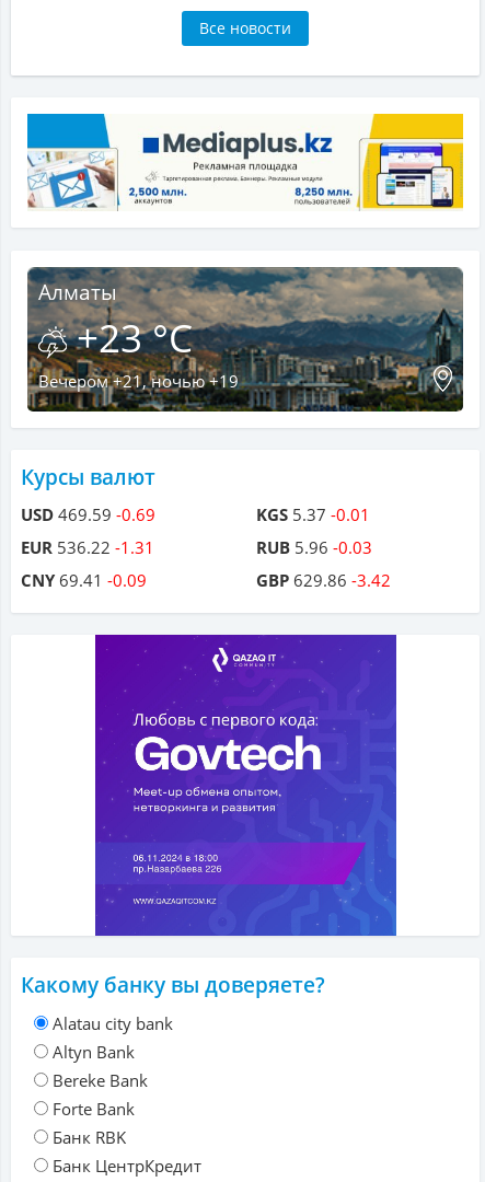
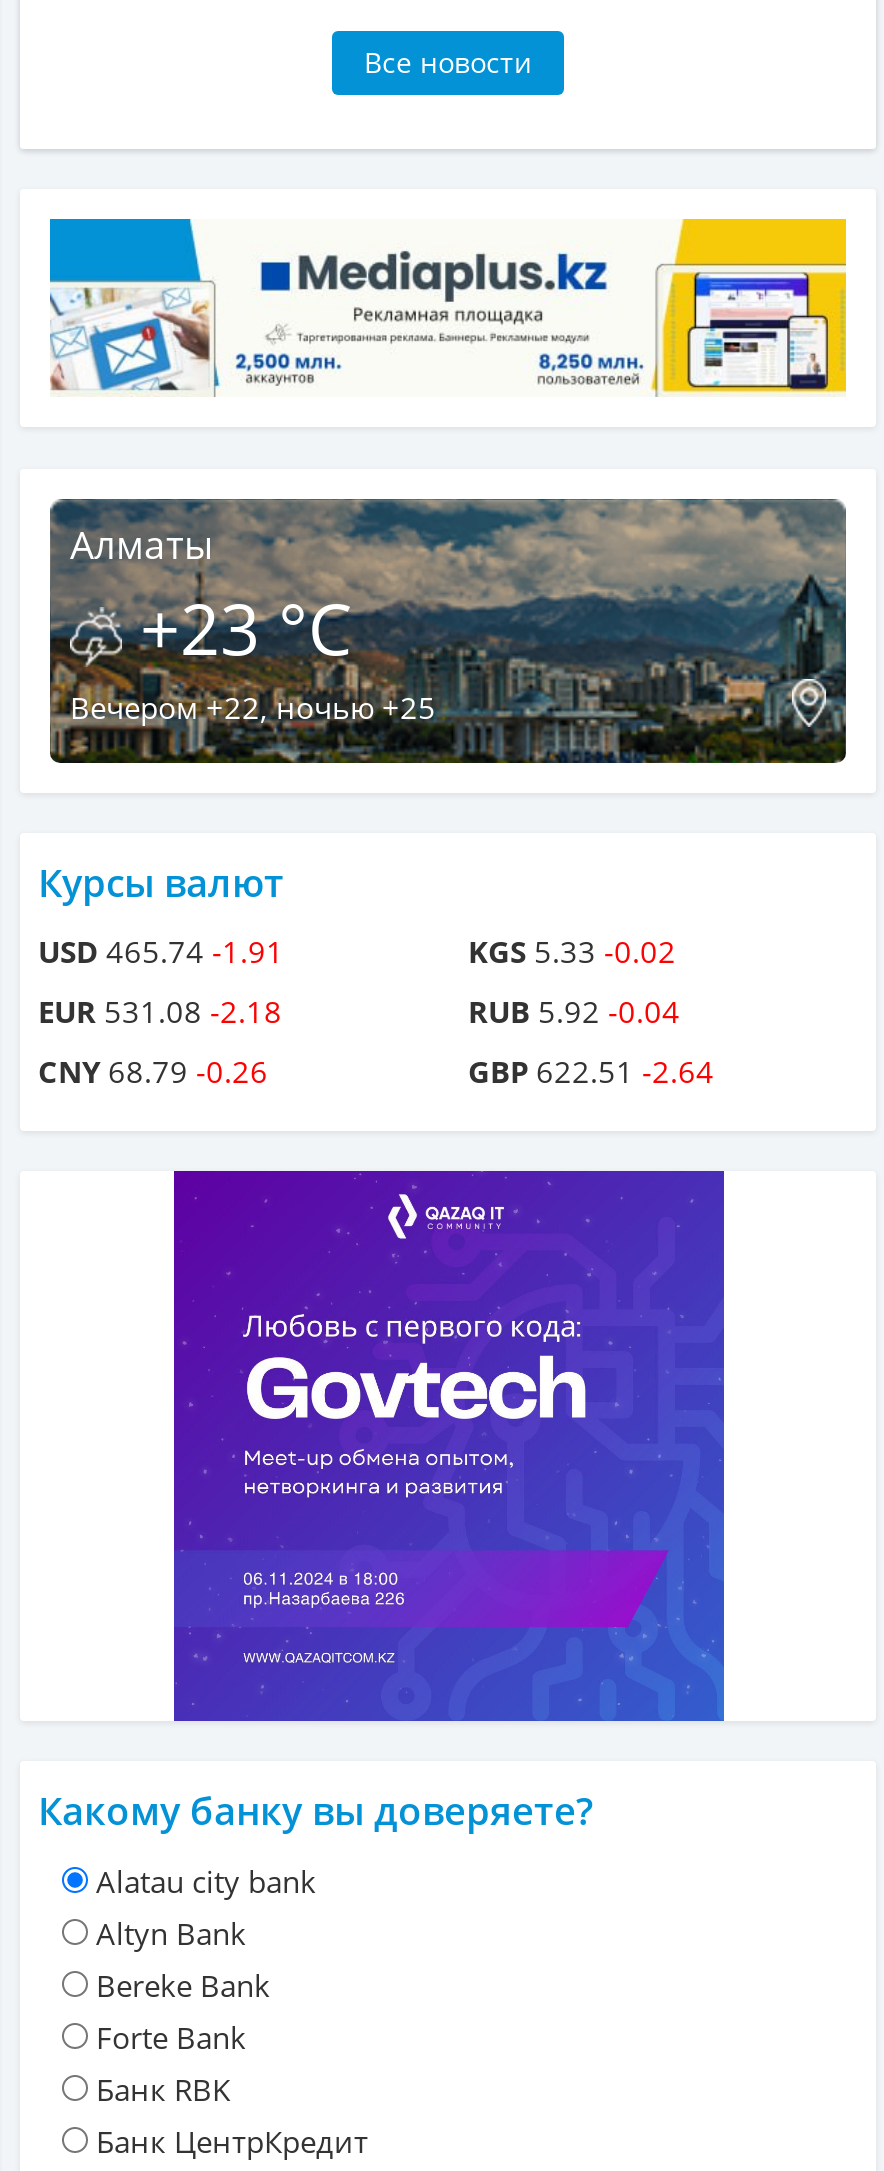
- Вечером +21, ночью +19
+ Вечером +22, ночью +25

- USD 469.59 -0.69
+ USD 465.74 -1.91

- KGS 5.37 -0.01
+ KGS 5.33 -0.02

- EUR 536.22 -1.31
+ EUR 531.08 -2.18

- RUB 5.96 -0.03
+ RUB 5.92 -0.04

- CNY 69.41 -0.09
+ CNY 68.79 -0.26

- GBP 629.86 -3.42
+ GBP 622.51 -2.64
